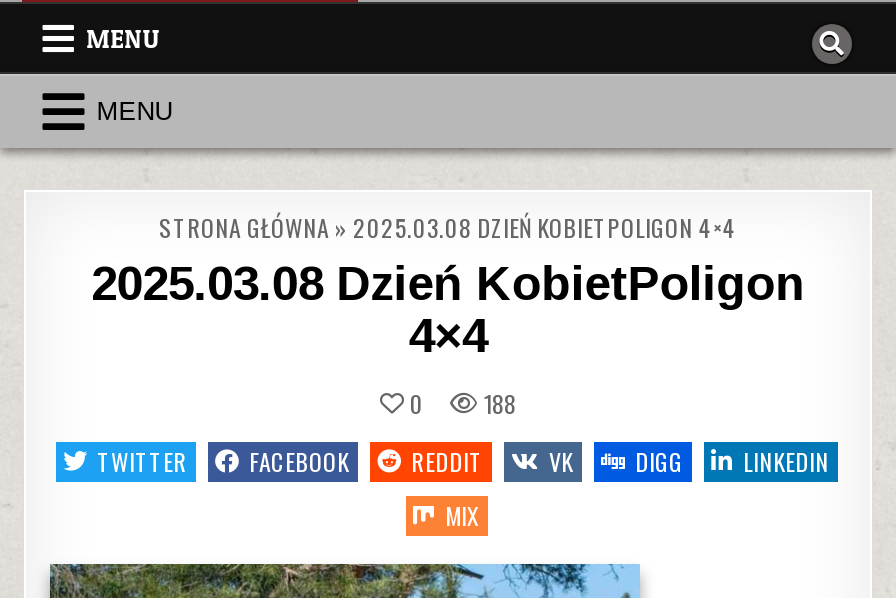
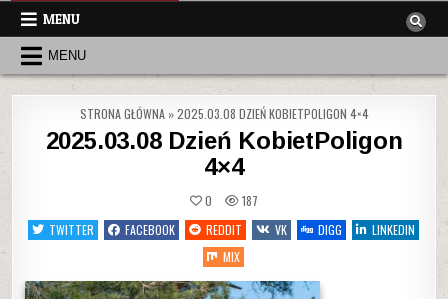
- 0 188
+ 0 187
